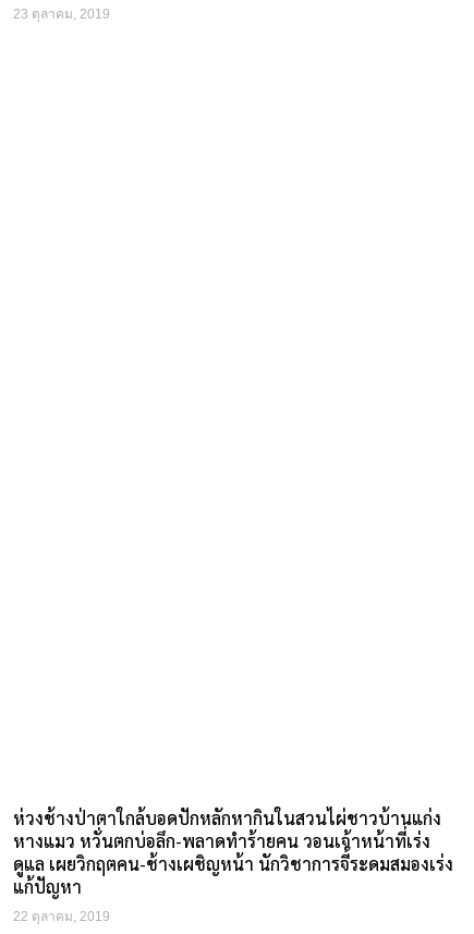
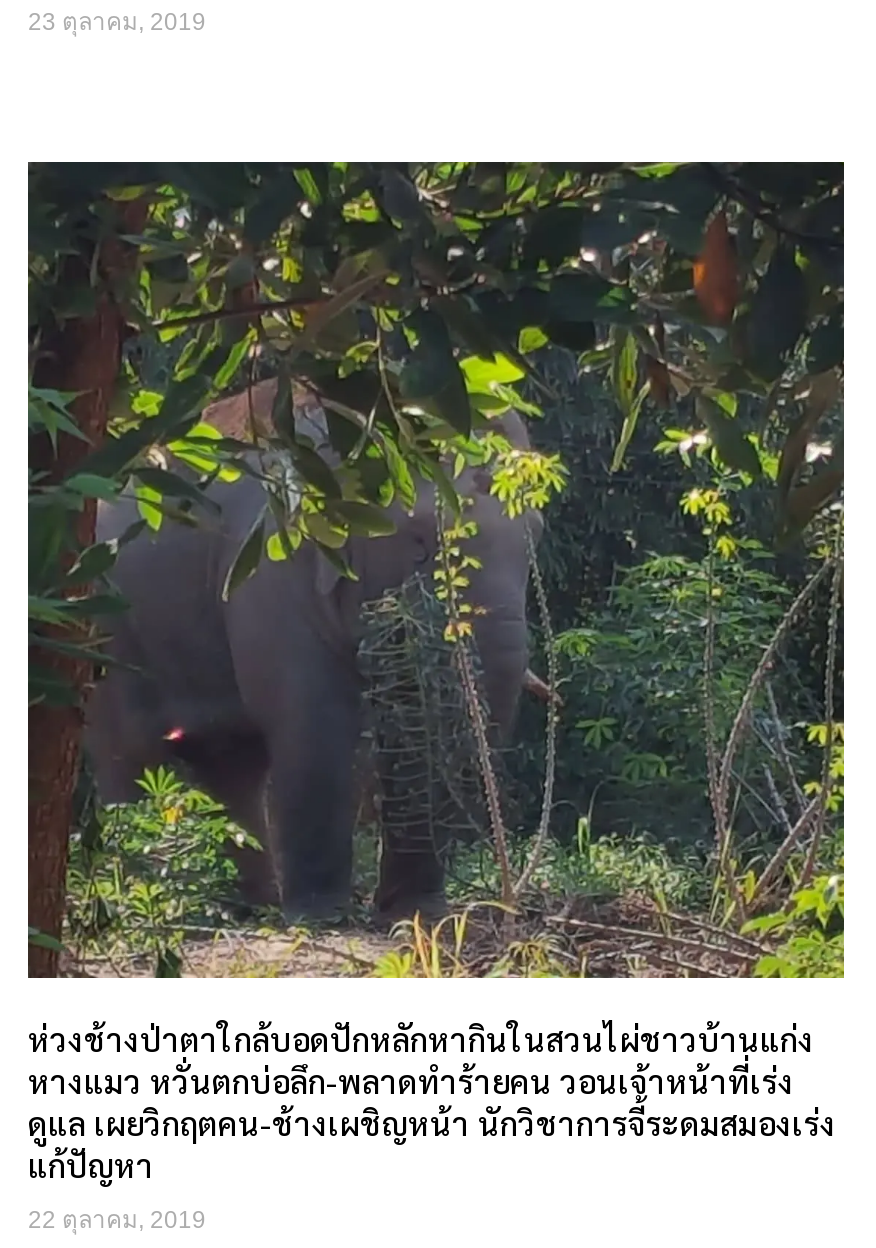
+ [image]
